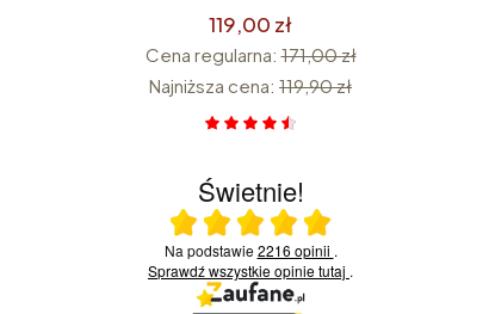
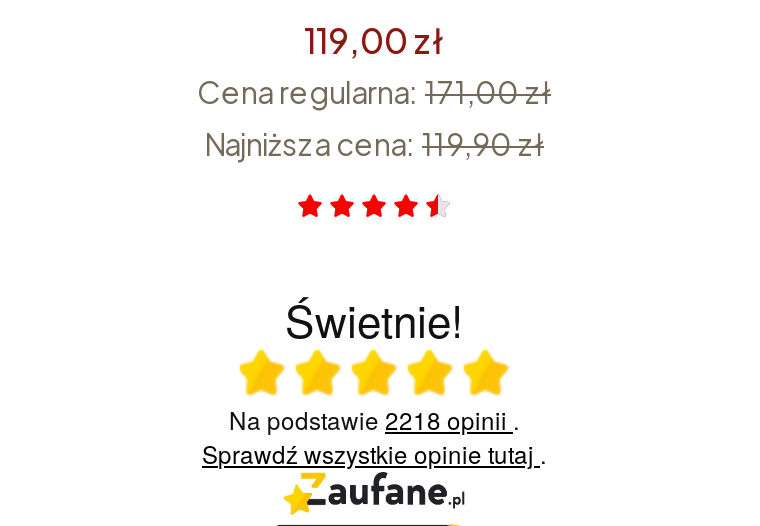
- Na podstawie 2216 opinii.
+ Na podstawie 2218 opinii.
